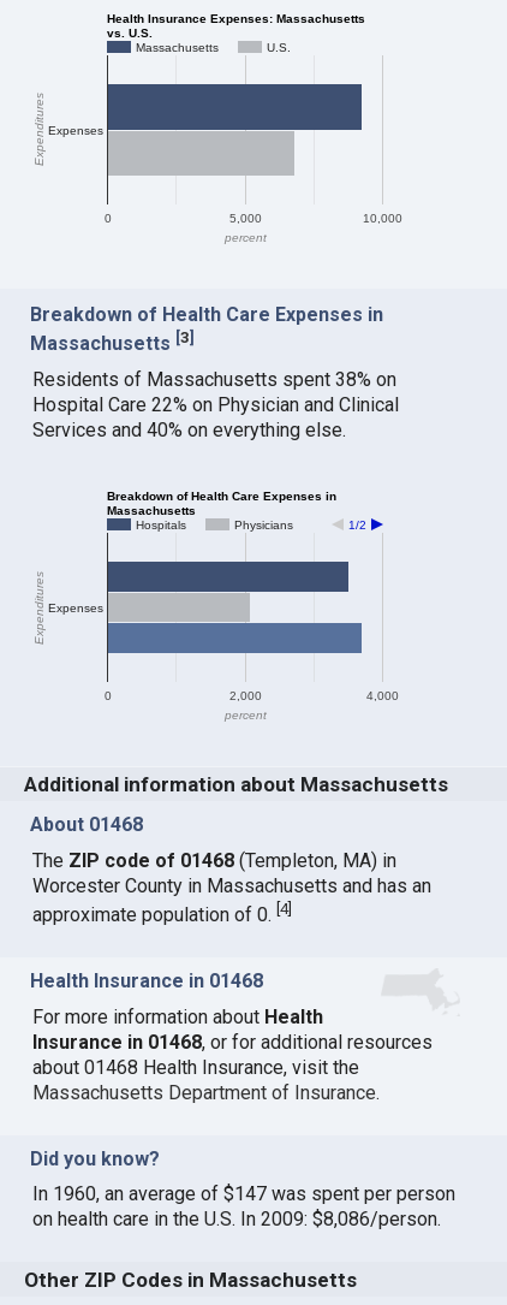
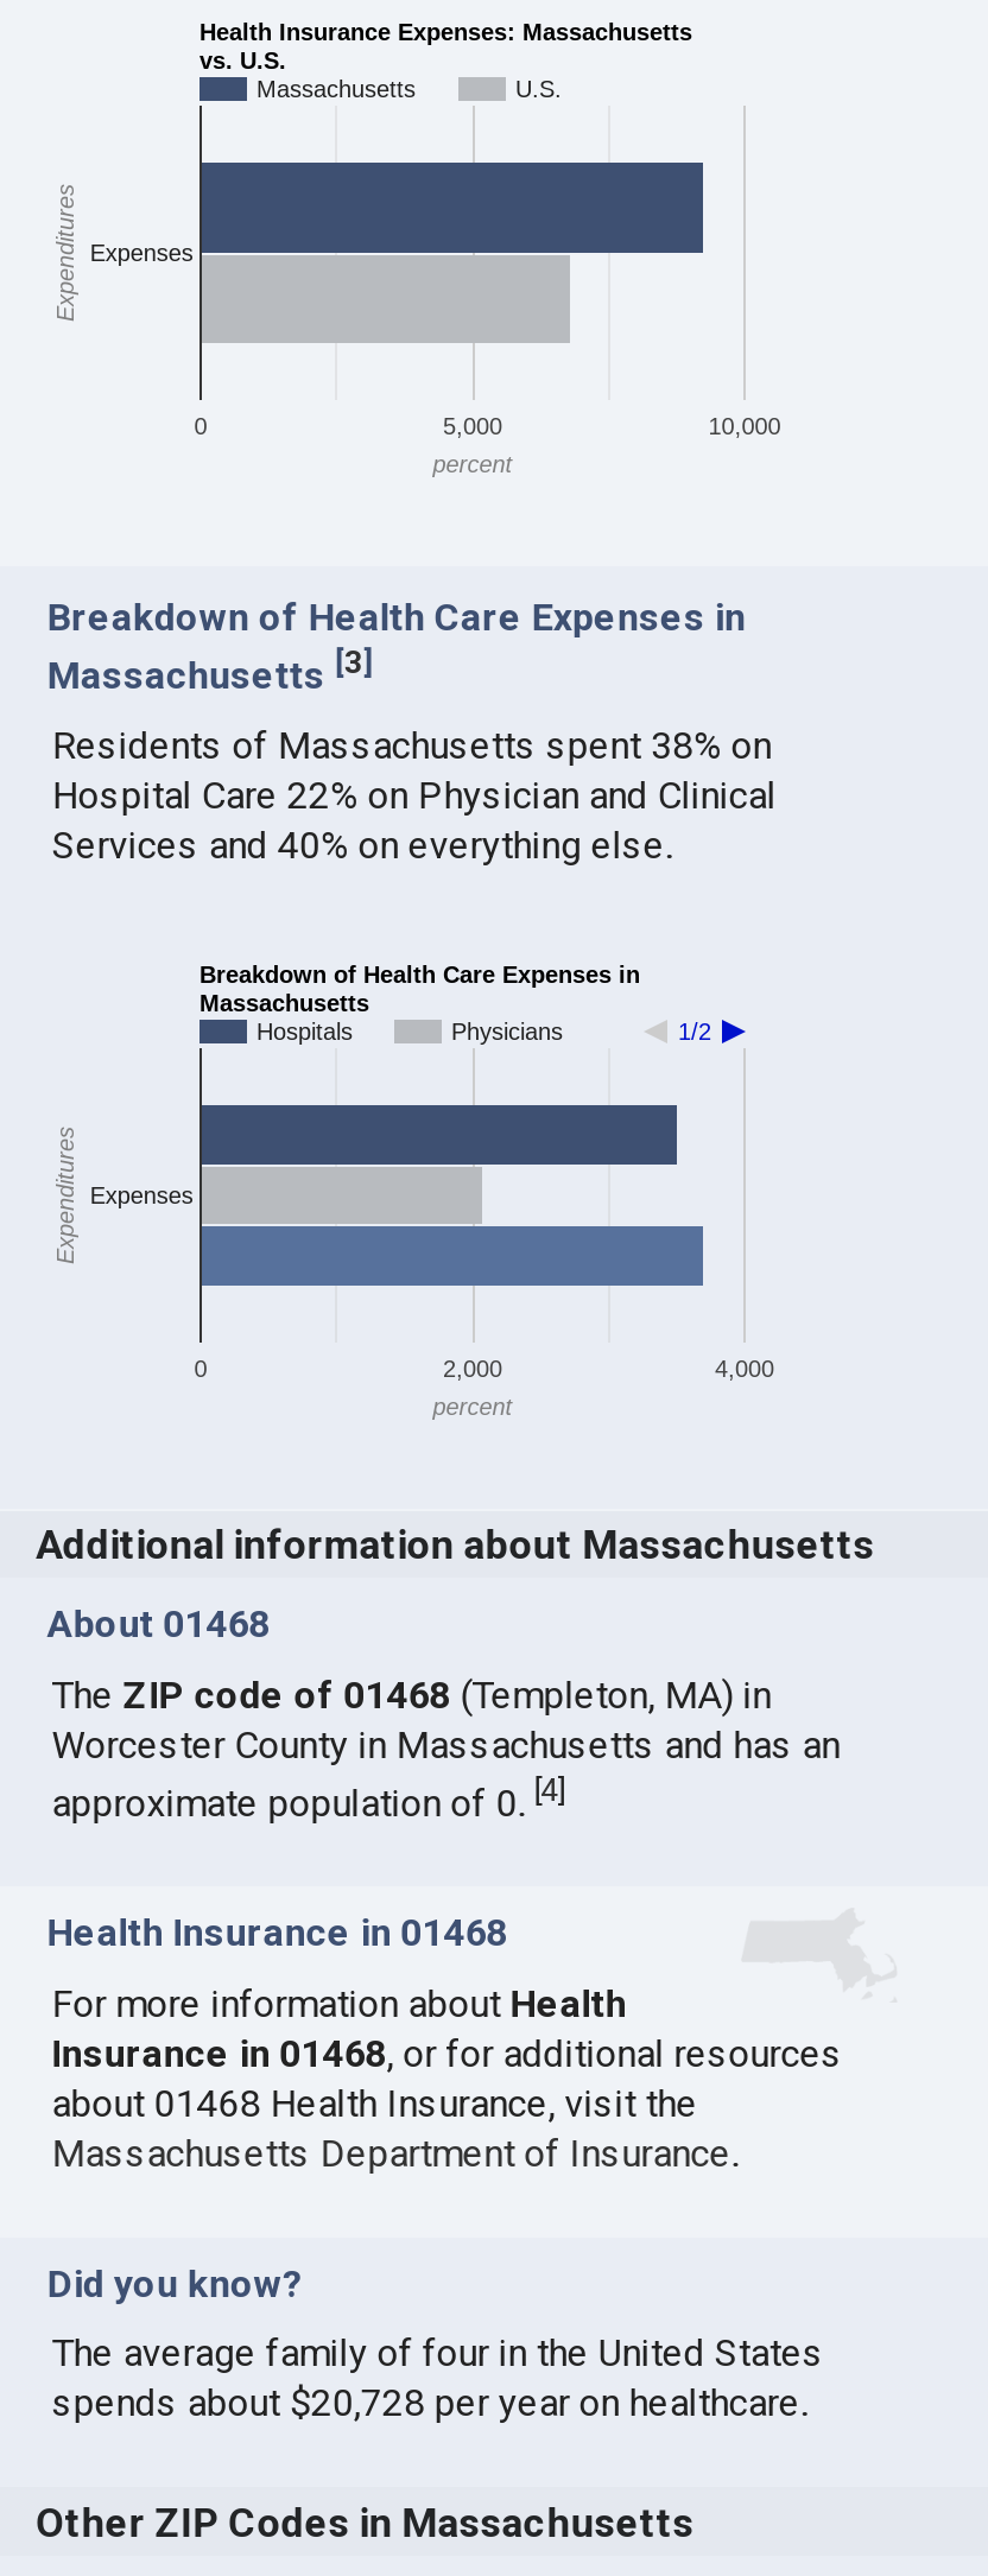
- In 1960, an average of $147 was spent per person
- on health care in the U.S. In 2009: $8,086/person.
+ The average family of four in the United States
+ spends about $20,728 per year on healthcare.
